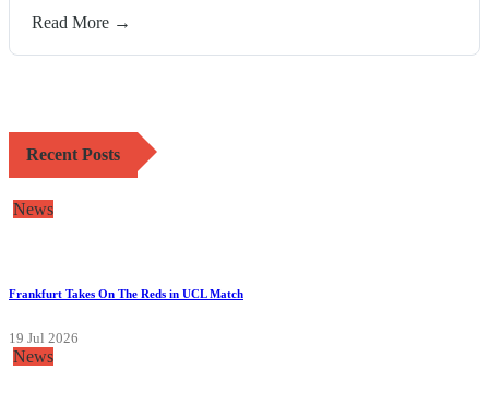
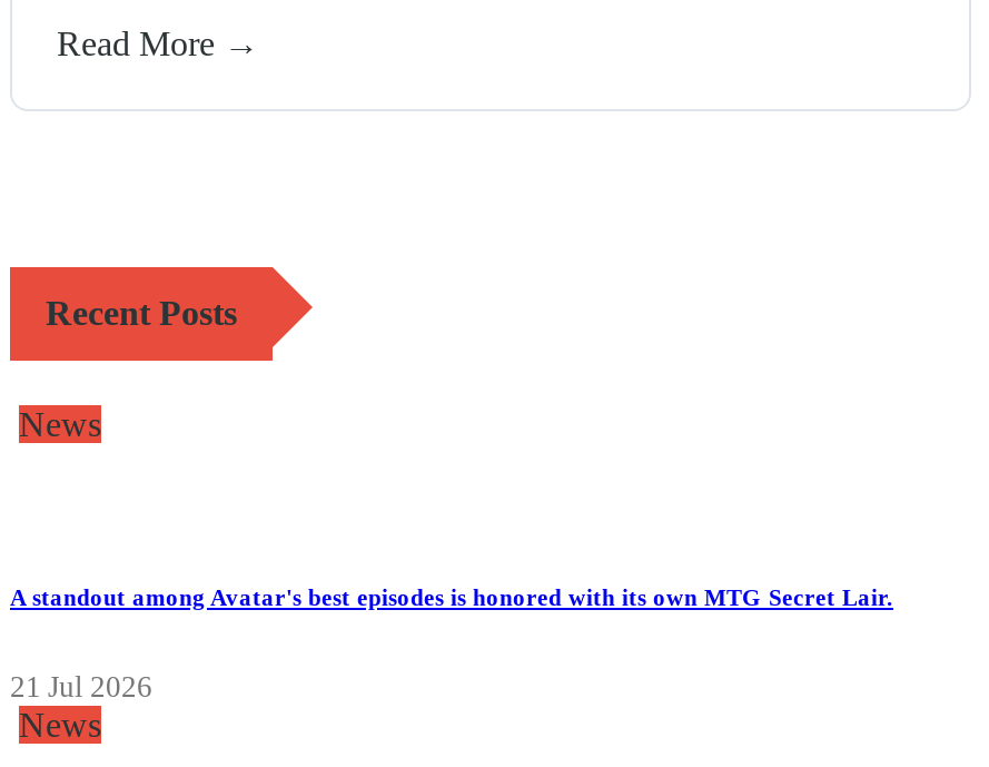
- Frankfurt Takes On The Reds in UCL Match
+ A standout among Avatar's best episodes is honored with its own MTG Secret Lair.

- 19 Jul 2026
+ 21 Jul 2026
